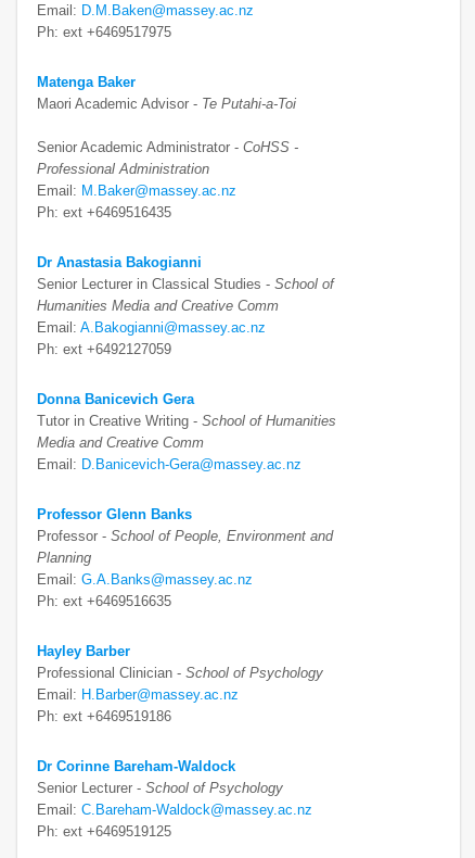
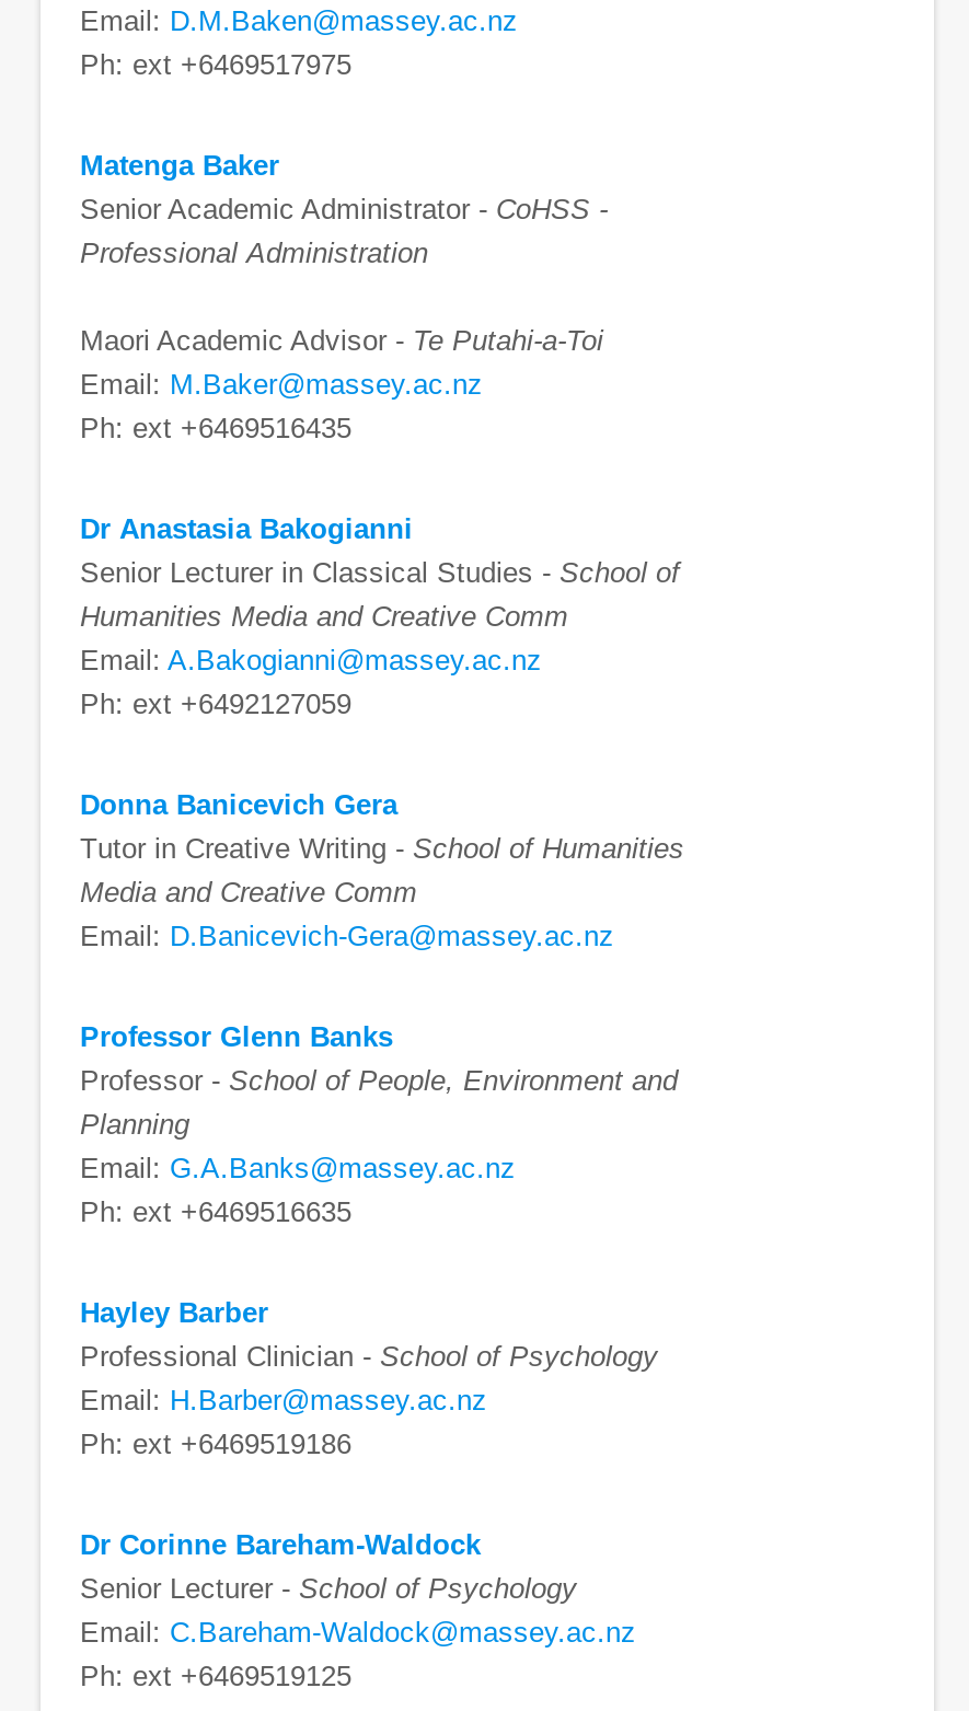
moved down: Maori Academic Advisor - Te Putahi-a-Toi

moved up: Senior Academic Administrator - CoHSS - | Professional Administration
